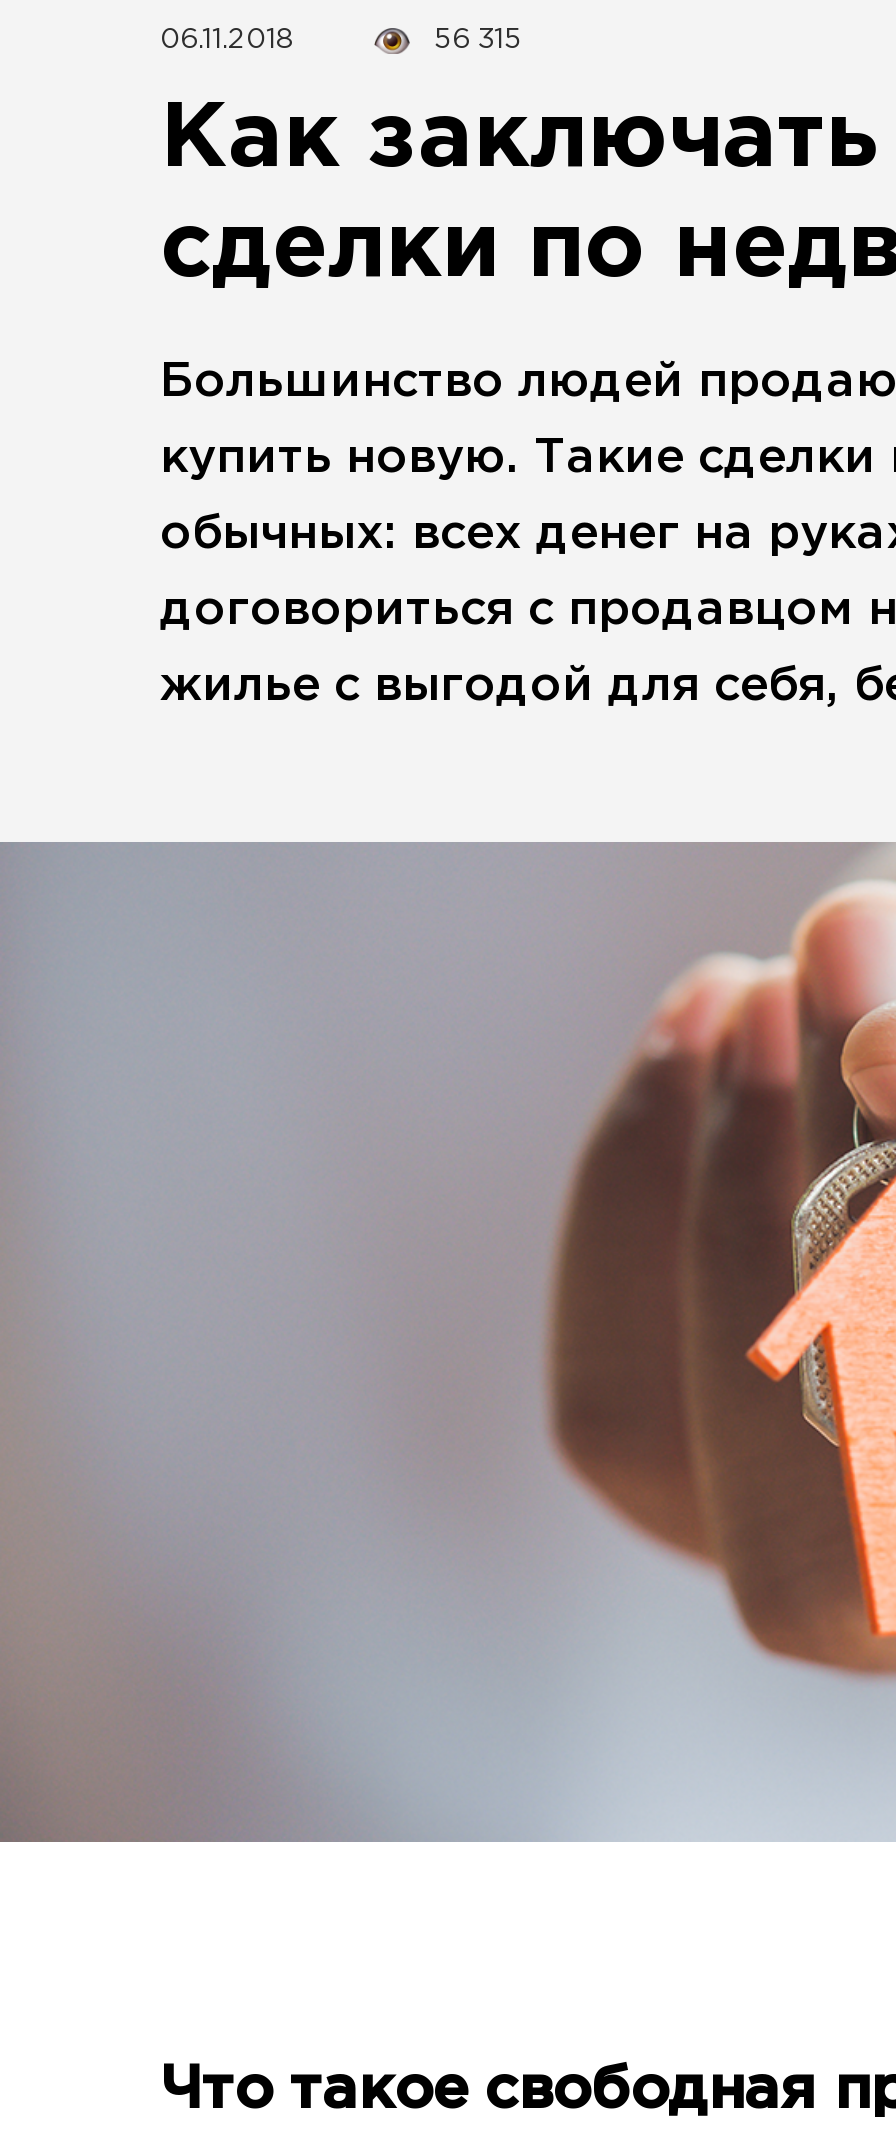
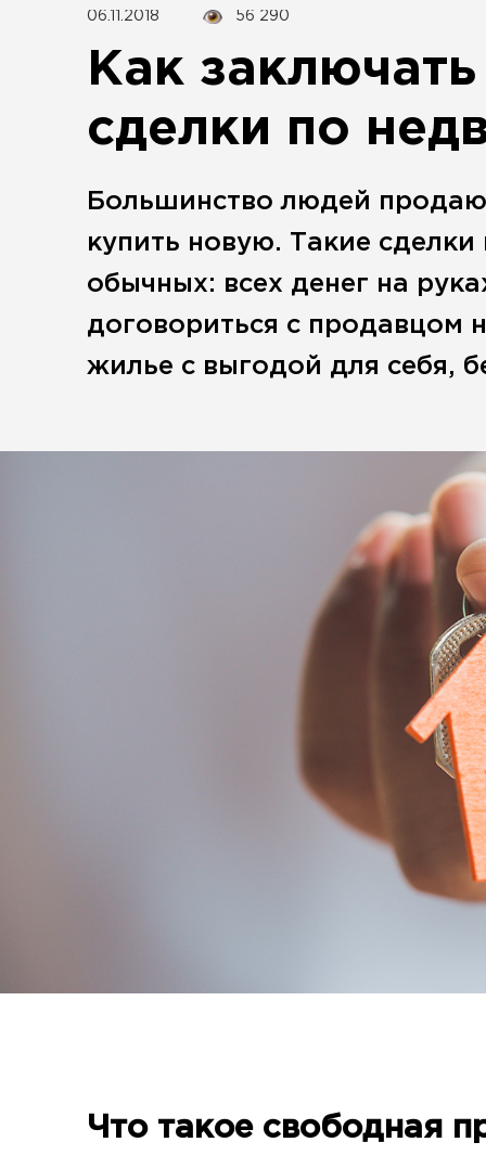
- 56 315
+ 56 290
